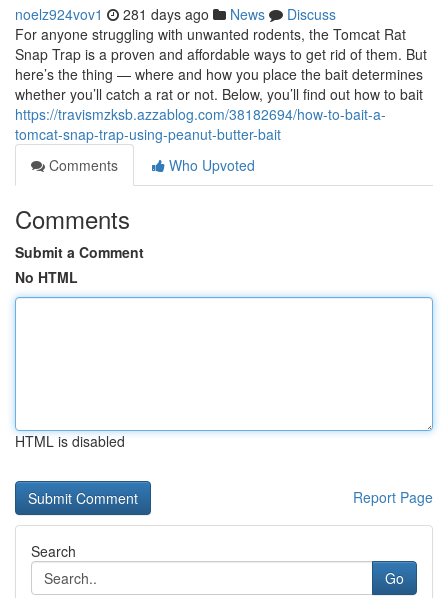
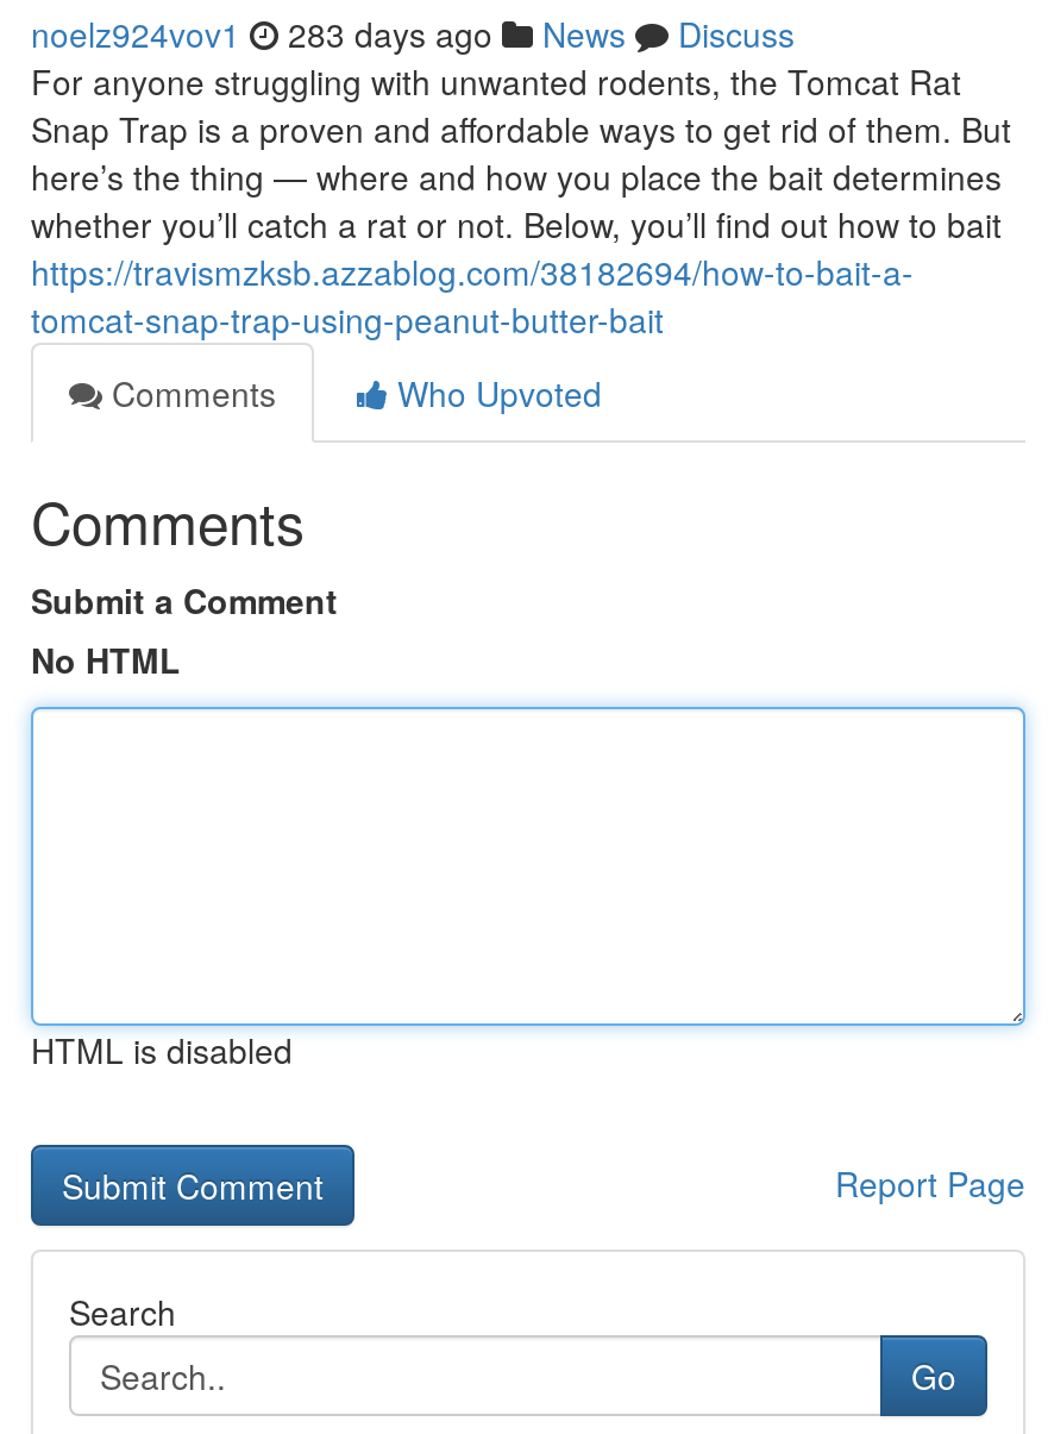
- noelz924vov1 281 days ago News Discuss
+ noelz924vov1 283 days ago News Discuss
